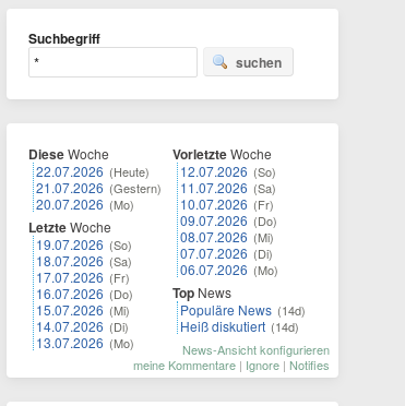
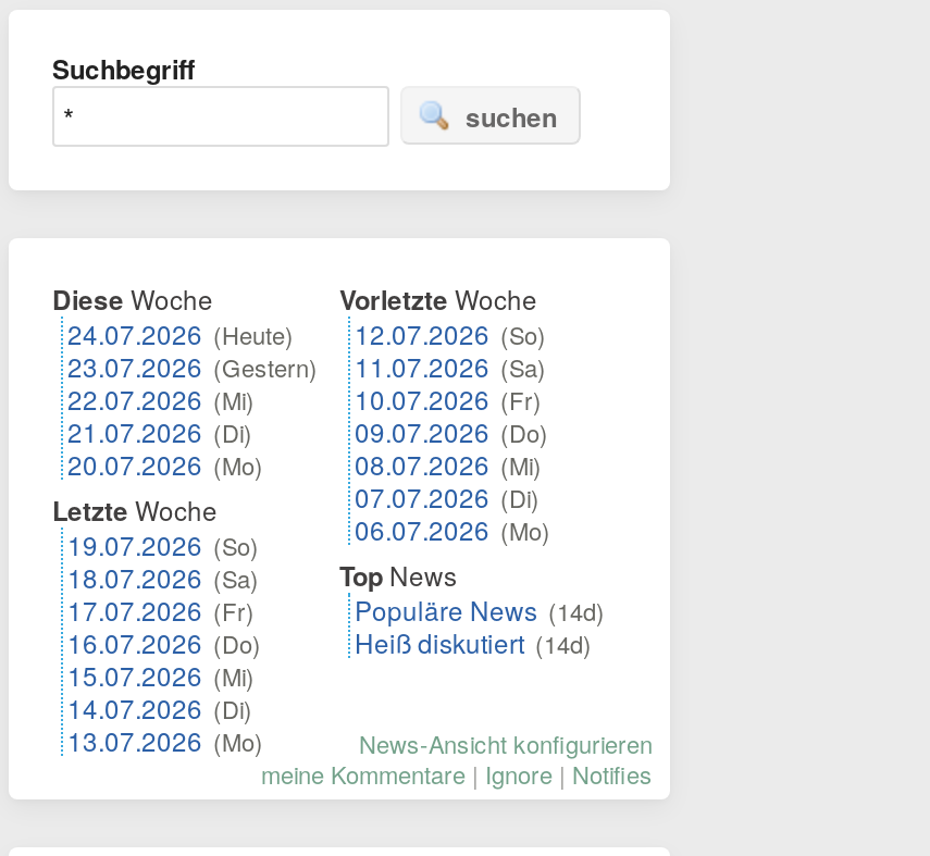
- 22.07.2026 (Heute)
- 21.07.2026 (Gestern)
+ 24.07.2026 (Heute)
+ 23.07.2026 (Gestern)
+ 22.07.2026 (Mi)
+ 21.07.2026 (Di)
